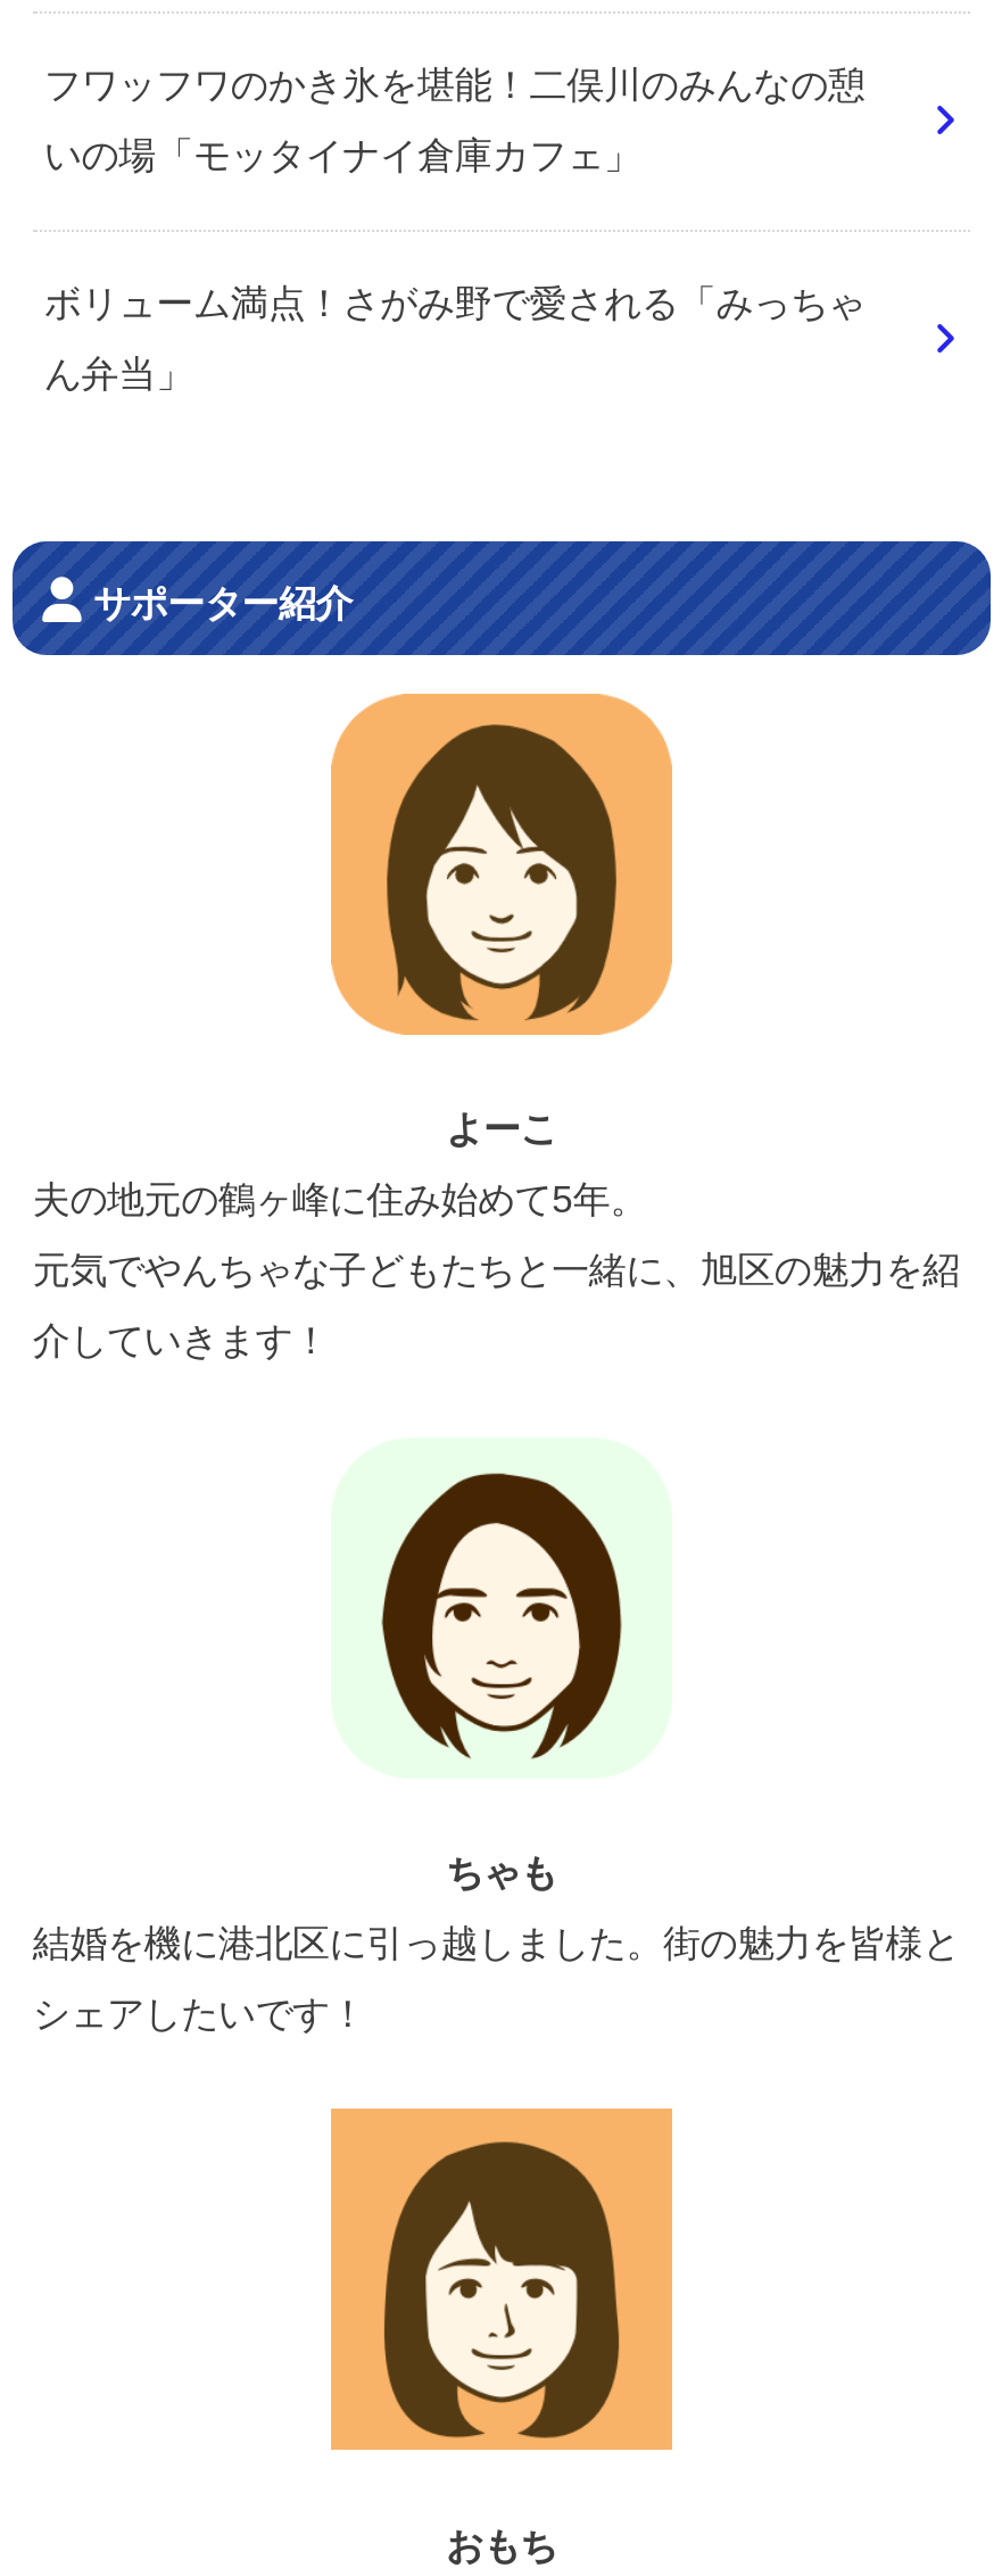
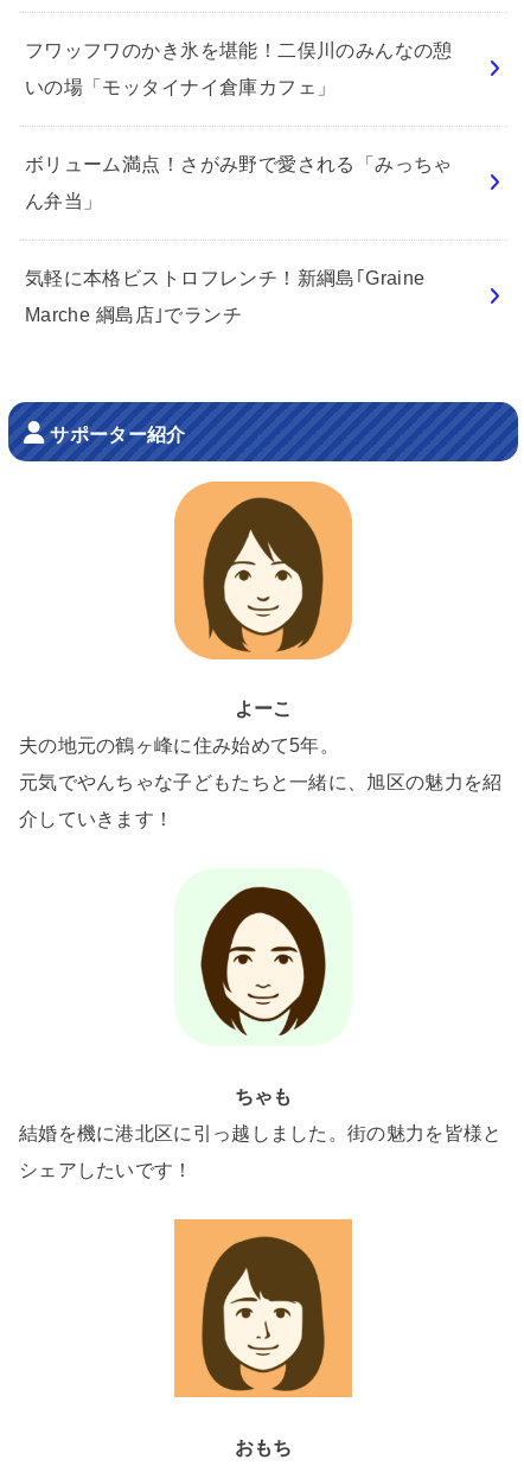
+ 気軽に本格ビストロフレンチ！新綱島｢Graine
+ Marche 綱島店｣でランチ
